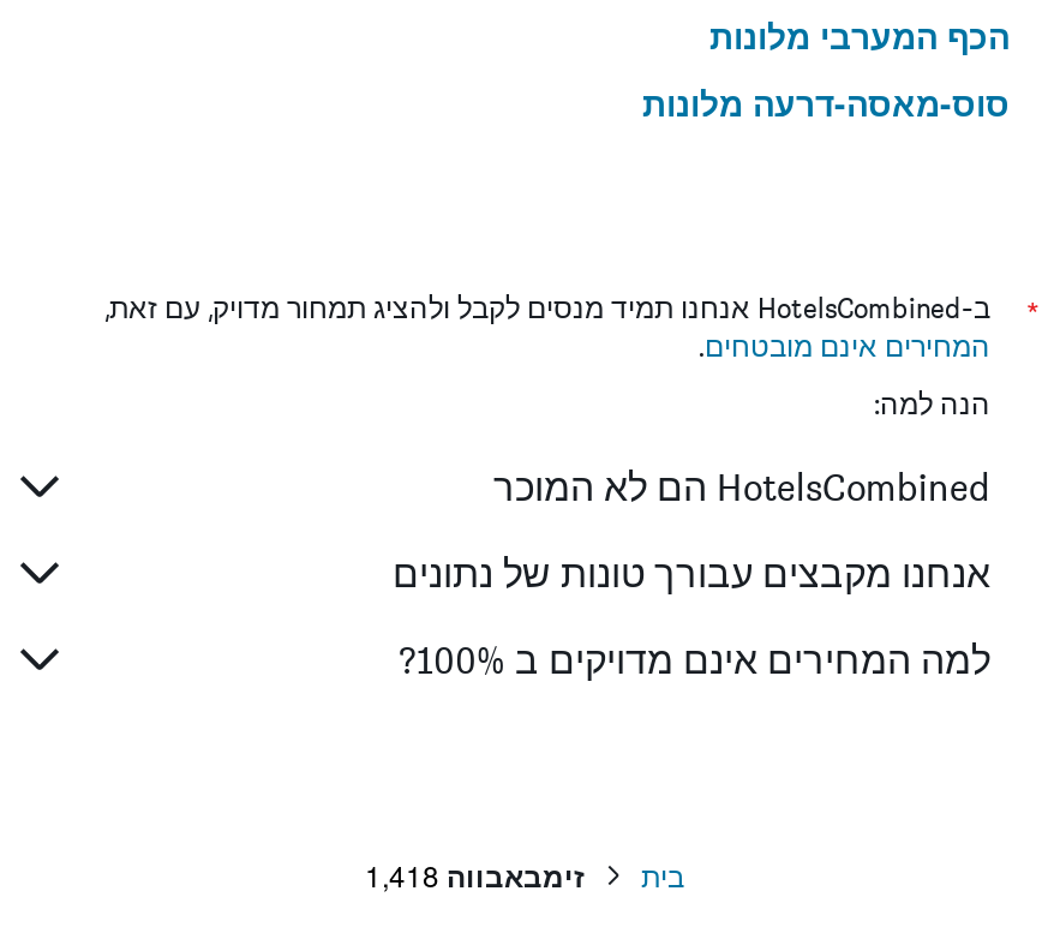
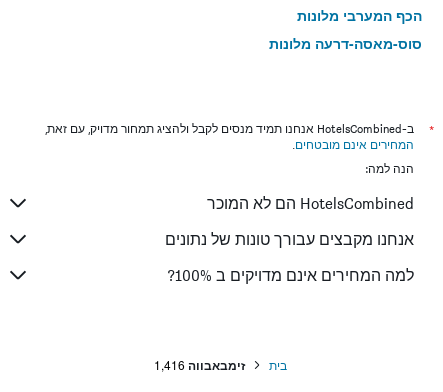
- בית זימבאבווה 1,418
+ בית זימבאבווה 1,416
